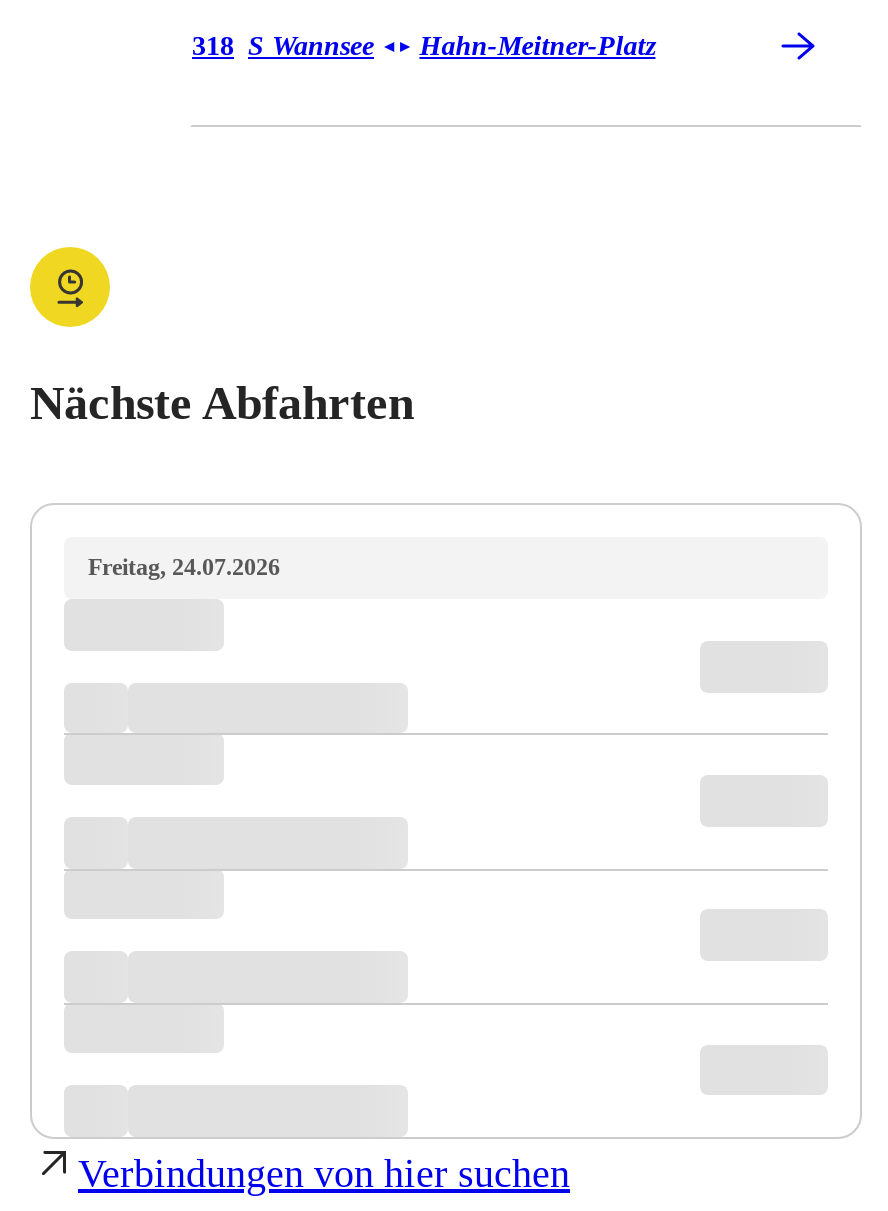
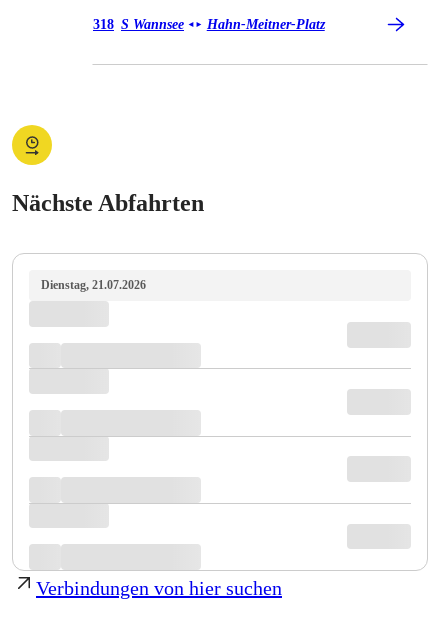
- Freitag, 24.07.2026
+ Dienstag, 21.07.2026
